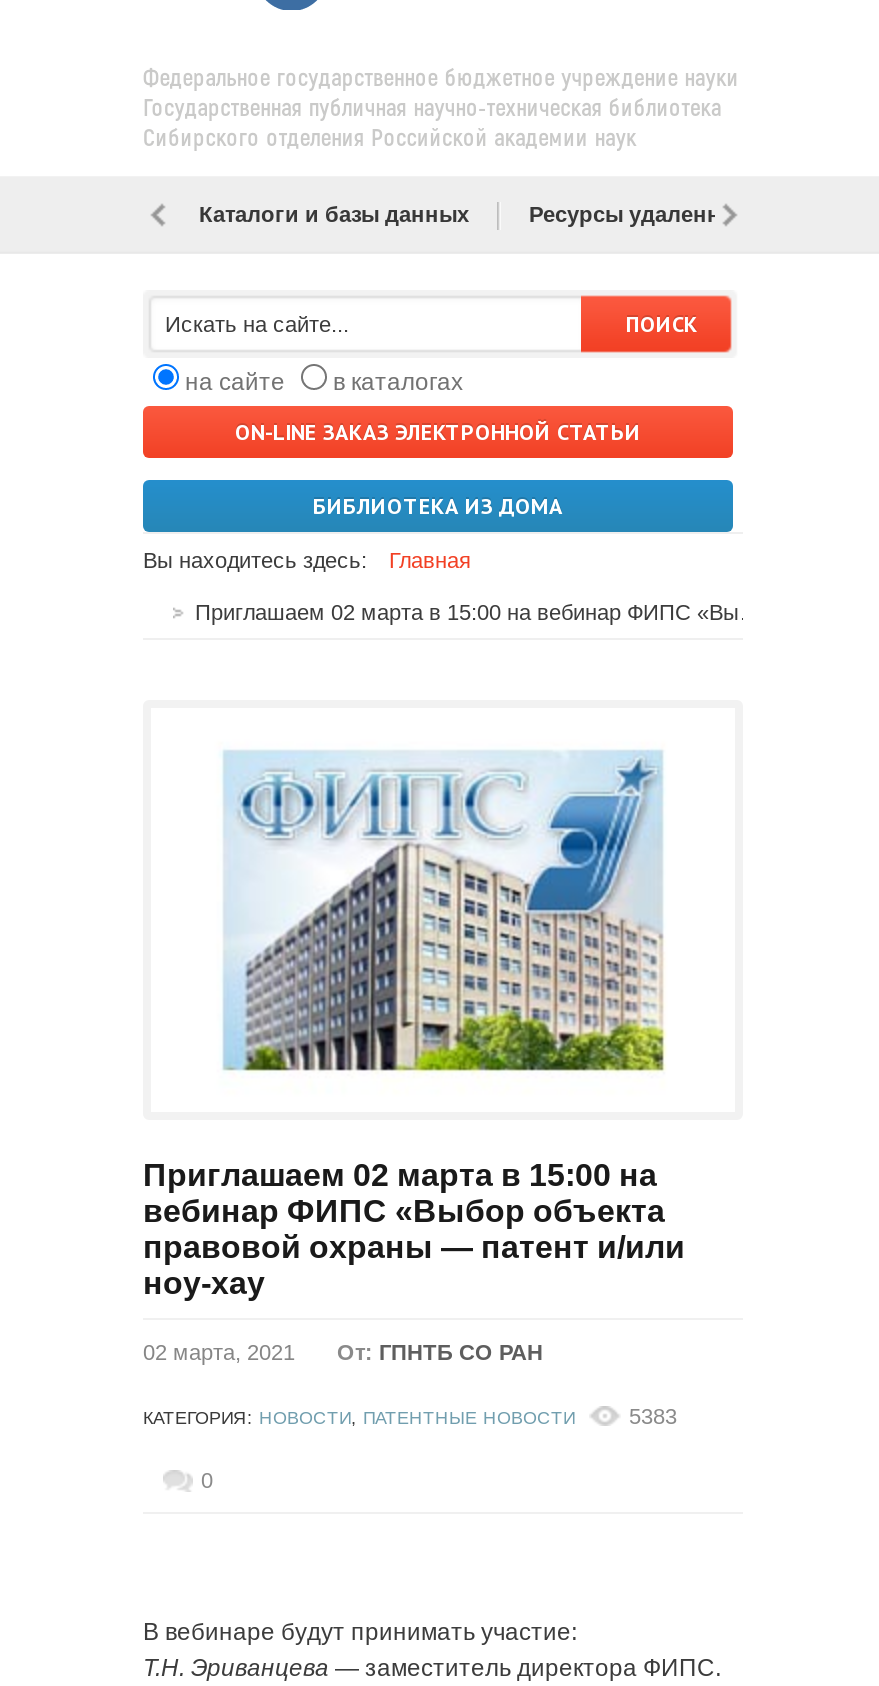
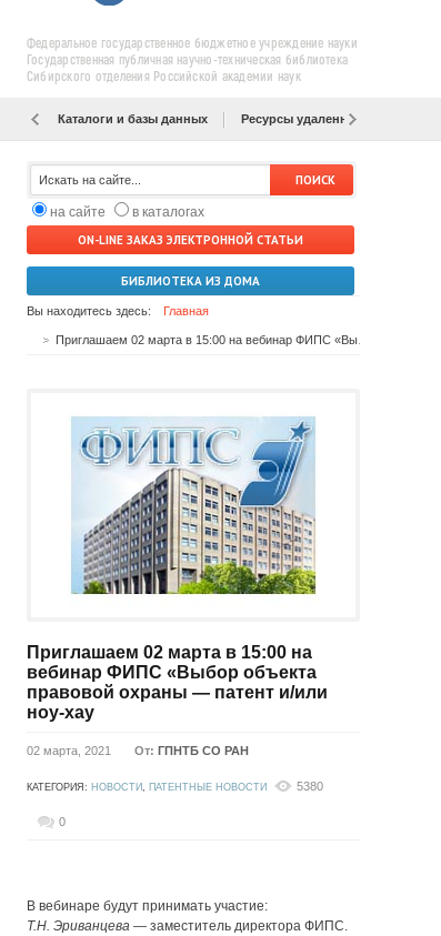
- 5383
+ 5380
